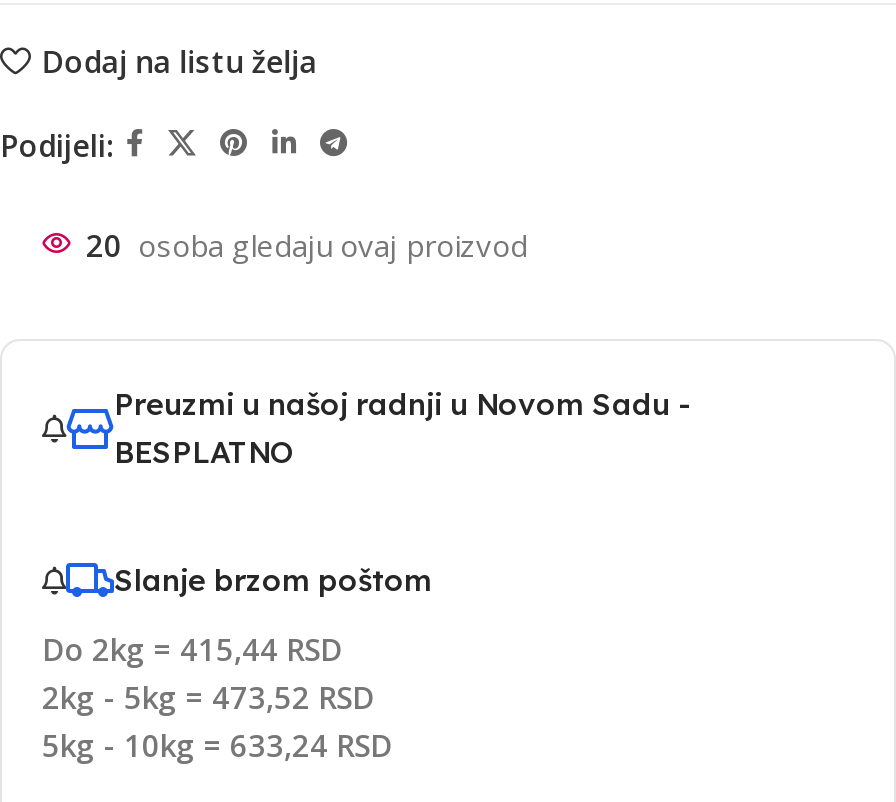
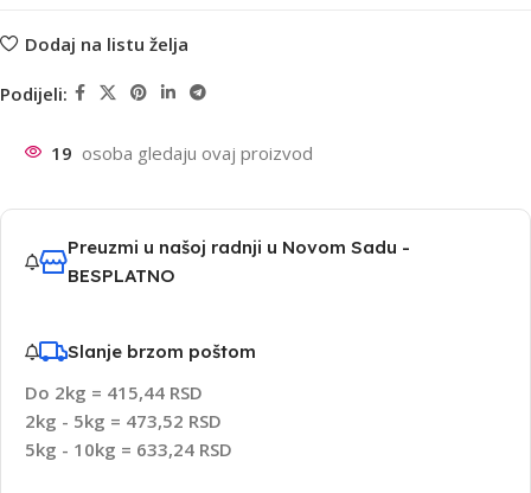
- 20 osoba gledaju ovaj proizvod
+ 19 osoba gledaju ovaj proizvod
